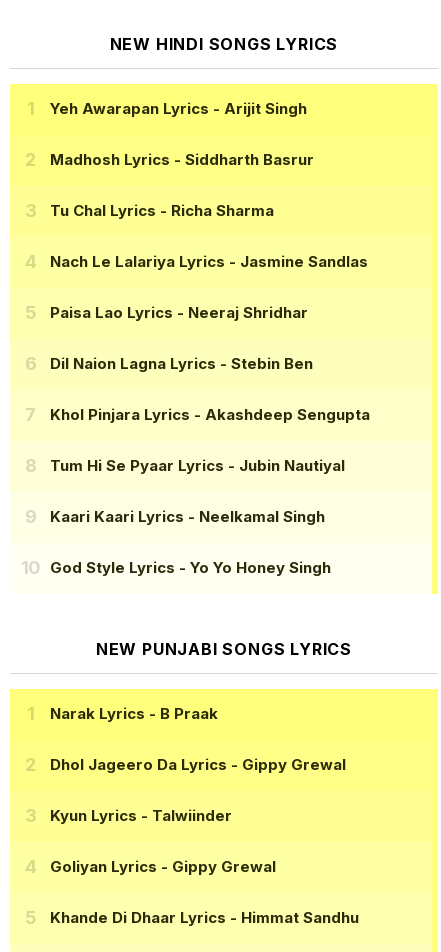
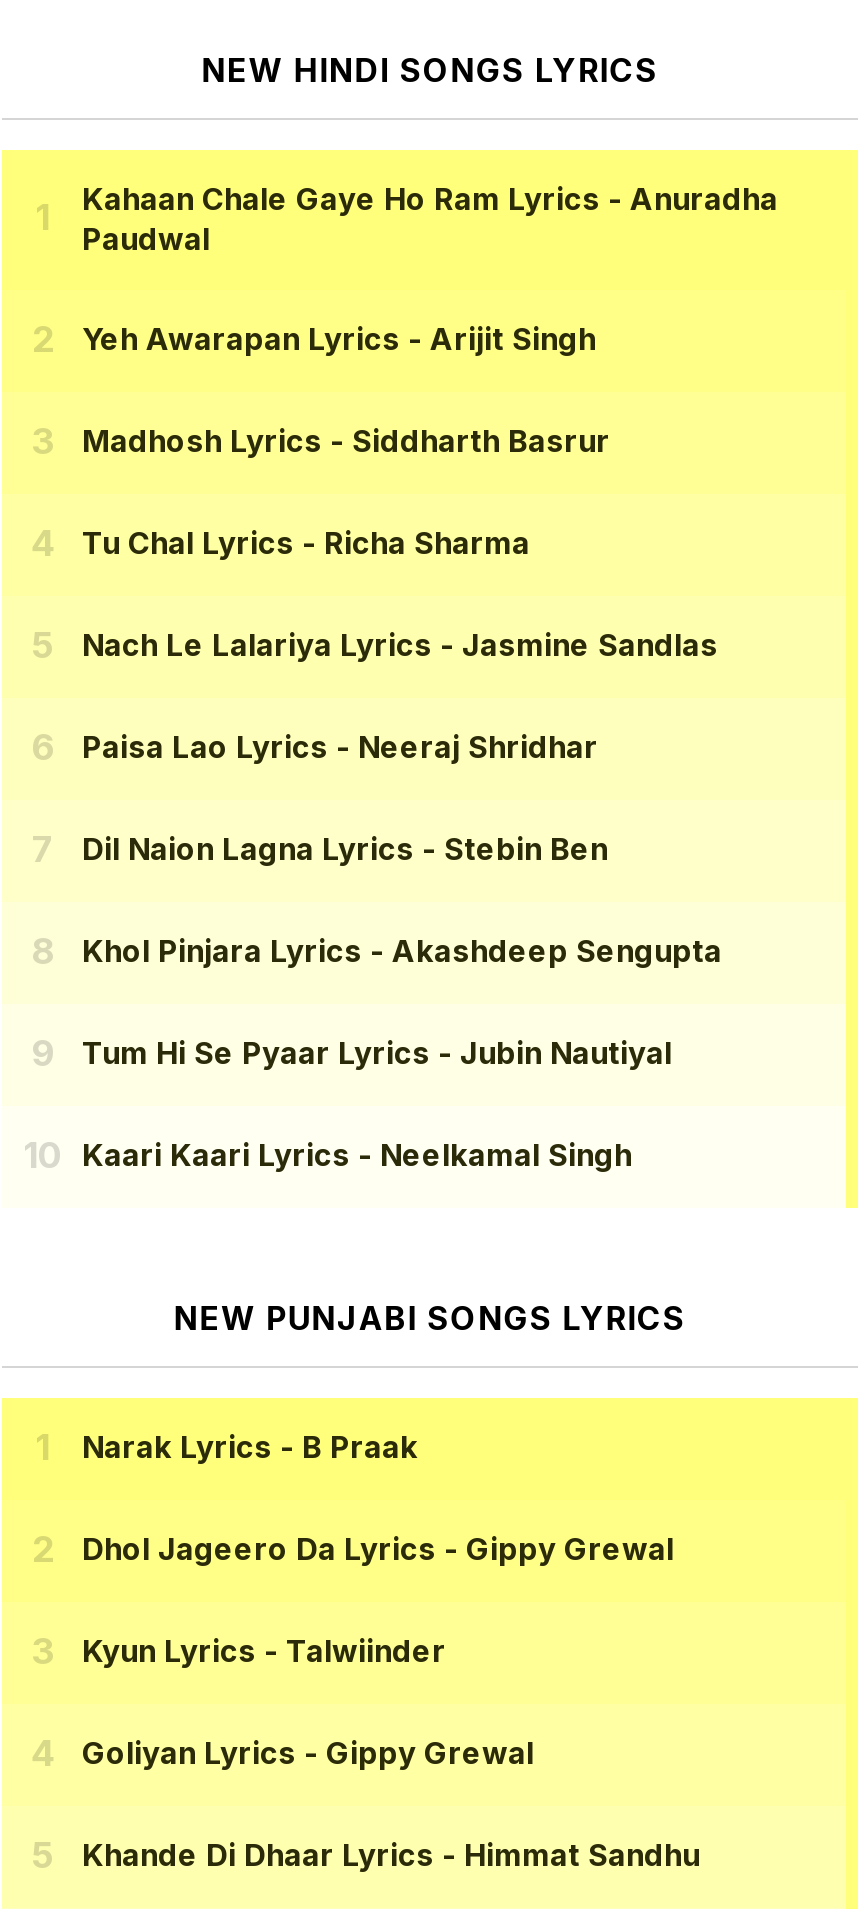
+ Kahaan Chale Gaye Ho Ram Lyrics - Anuradha
+ Paudwal

moved down: Yeh Awarapan Lyrics - Arijit Singh | Madhosh Lyrics - Siddharth Basrur | Tu Chal Lyrics - Richa Sharma | ... | Tum Hi Se Pyaar Lyrics - Jubin Nautiyal | Kaari Kaari Lyrics - Neelkamal Singh

- God Style Lyrics - Yo Yo Honey Singh
